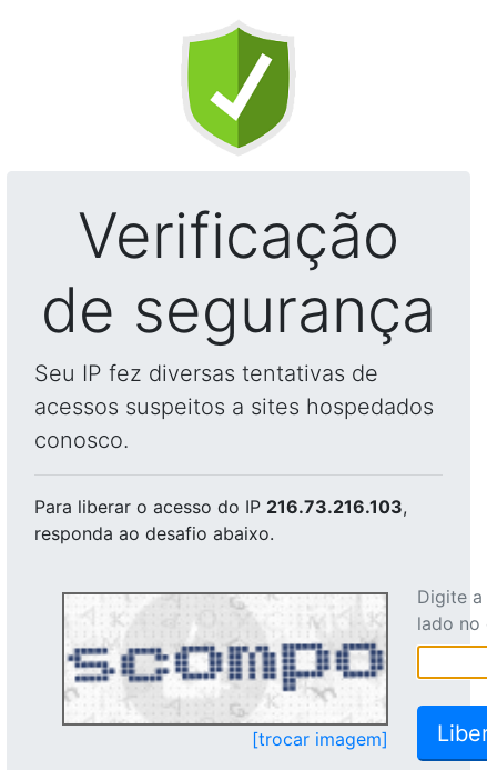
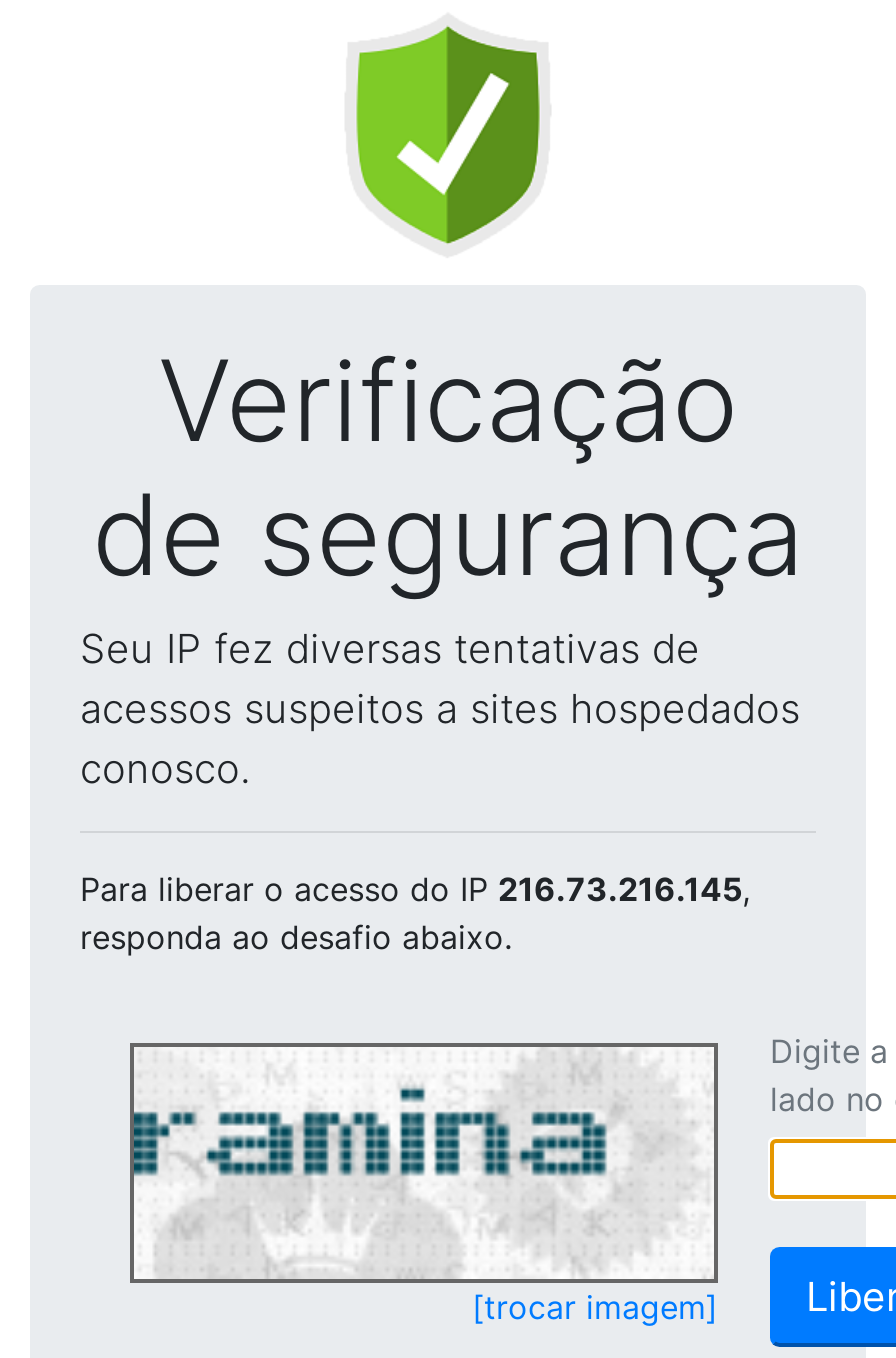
- Para liberar o acesso do IP 216.73.216.103,
+ Para liberar o acesso do IP 216.73.216.145,

- [image]
+ [image]
